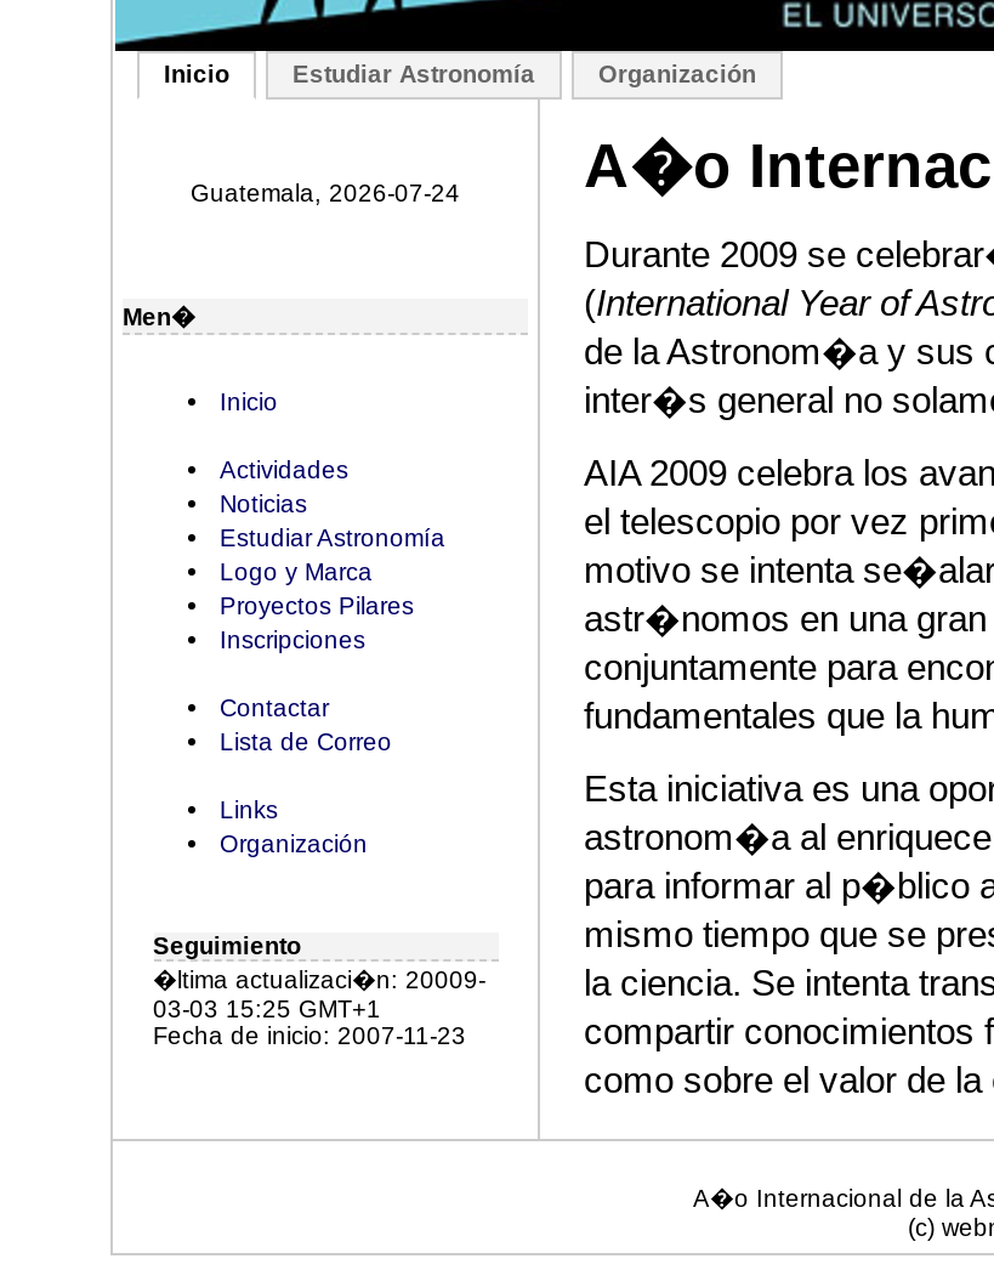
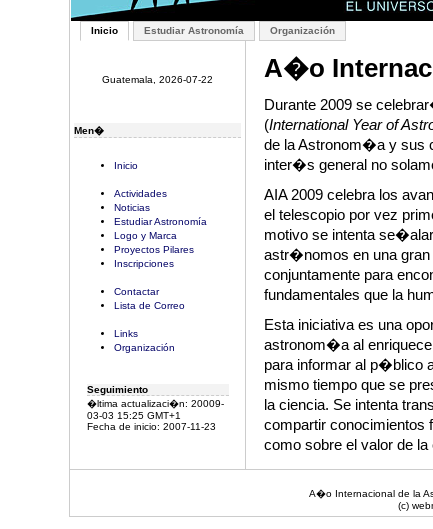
- Guatemala, 2026-07-24
+ Guatemala, 2026-07-22
